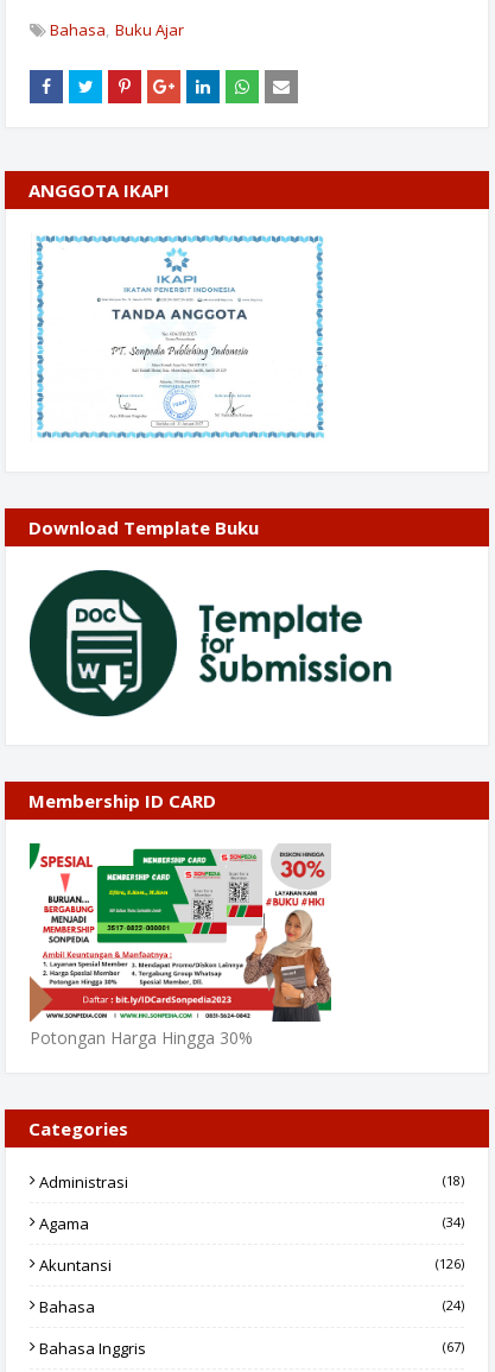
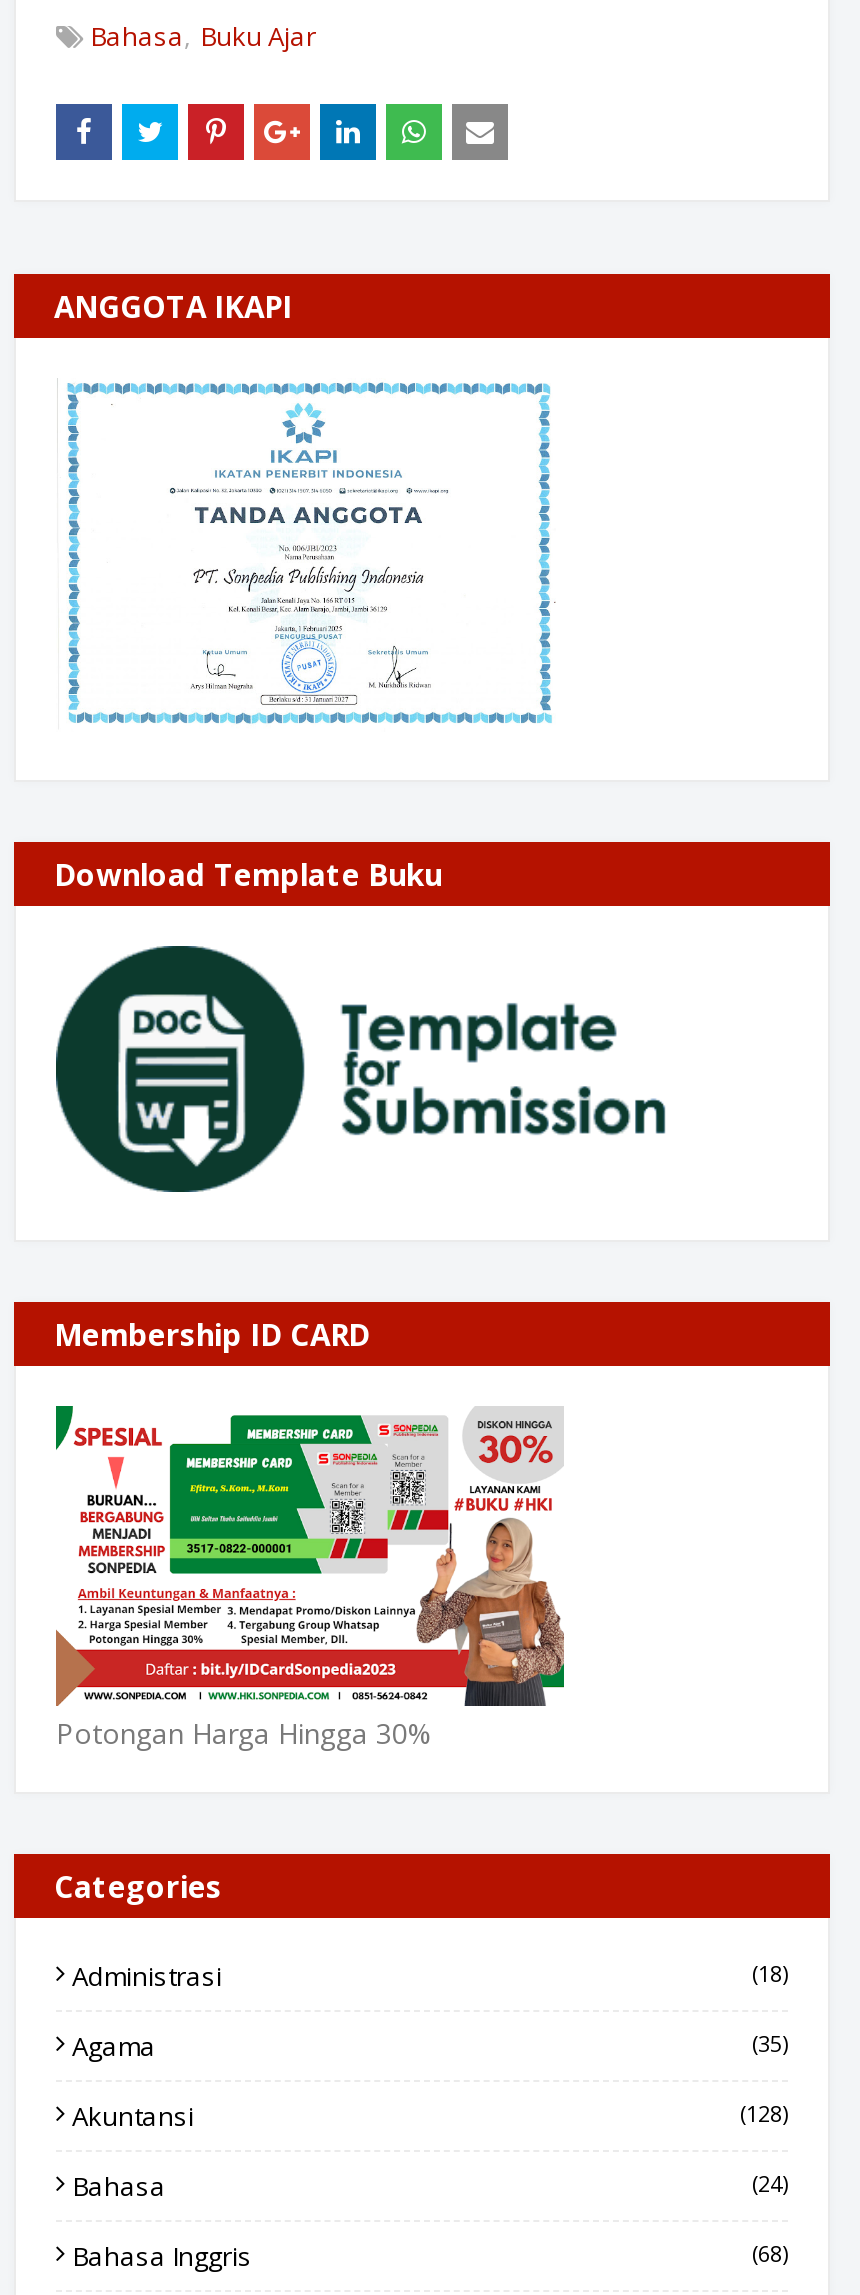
- (34)
+ (35)

- (126)
+ (128)

- (67)
+ (68)
